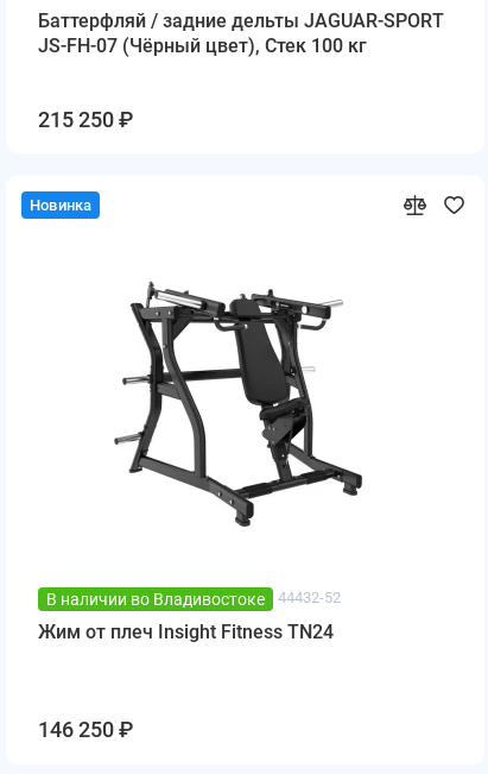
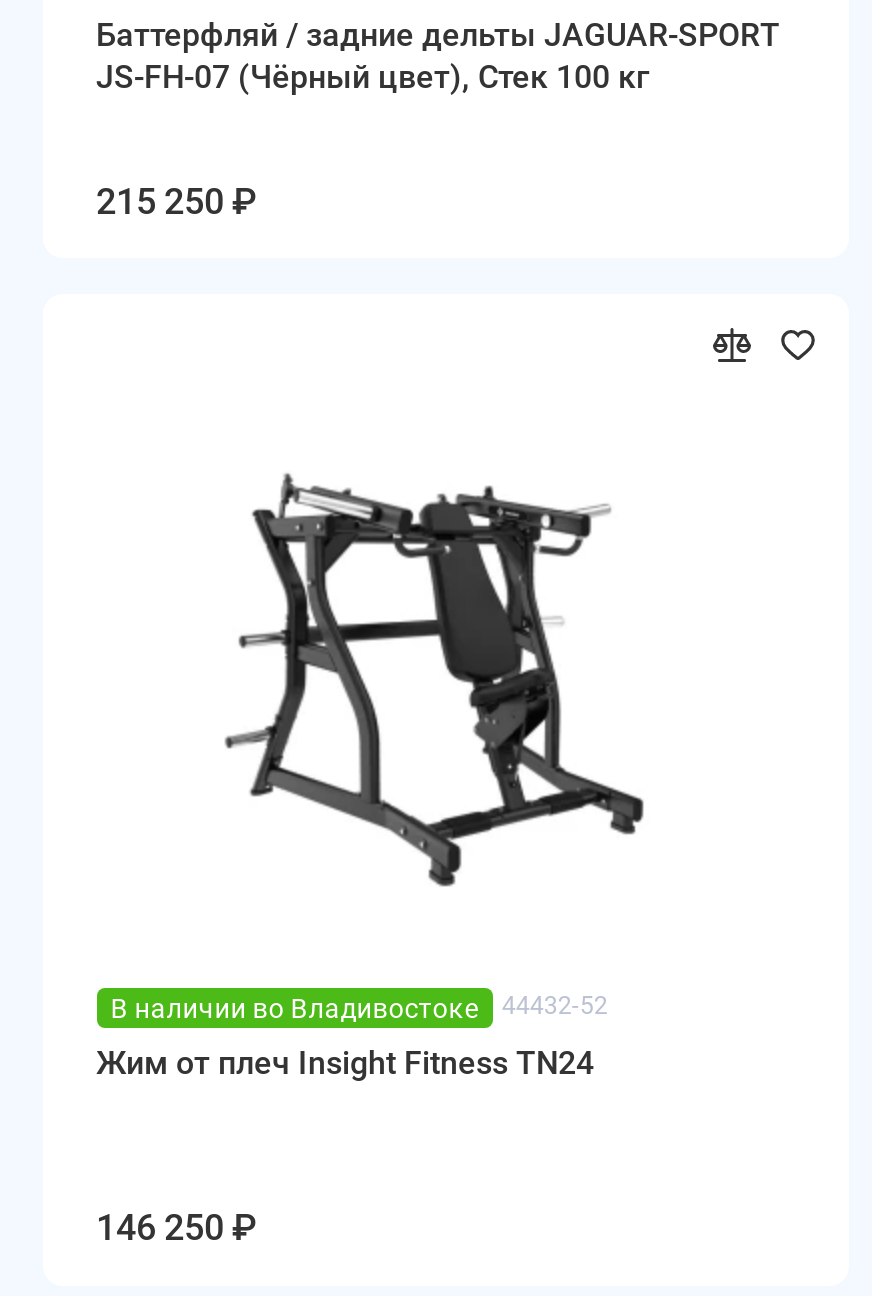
- Новинка
